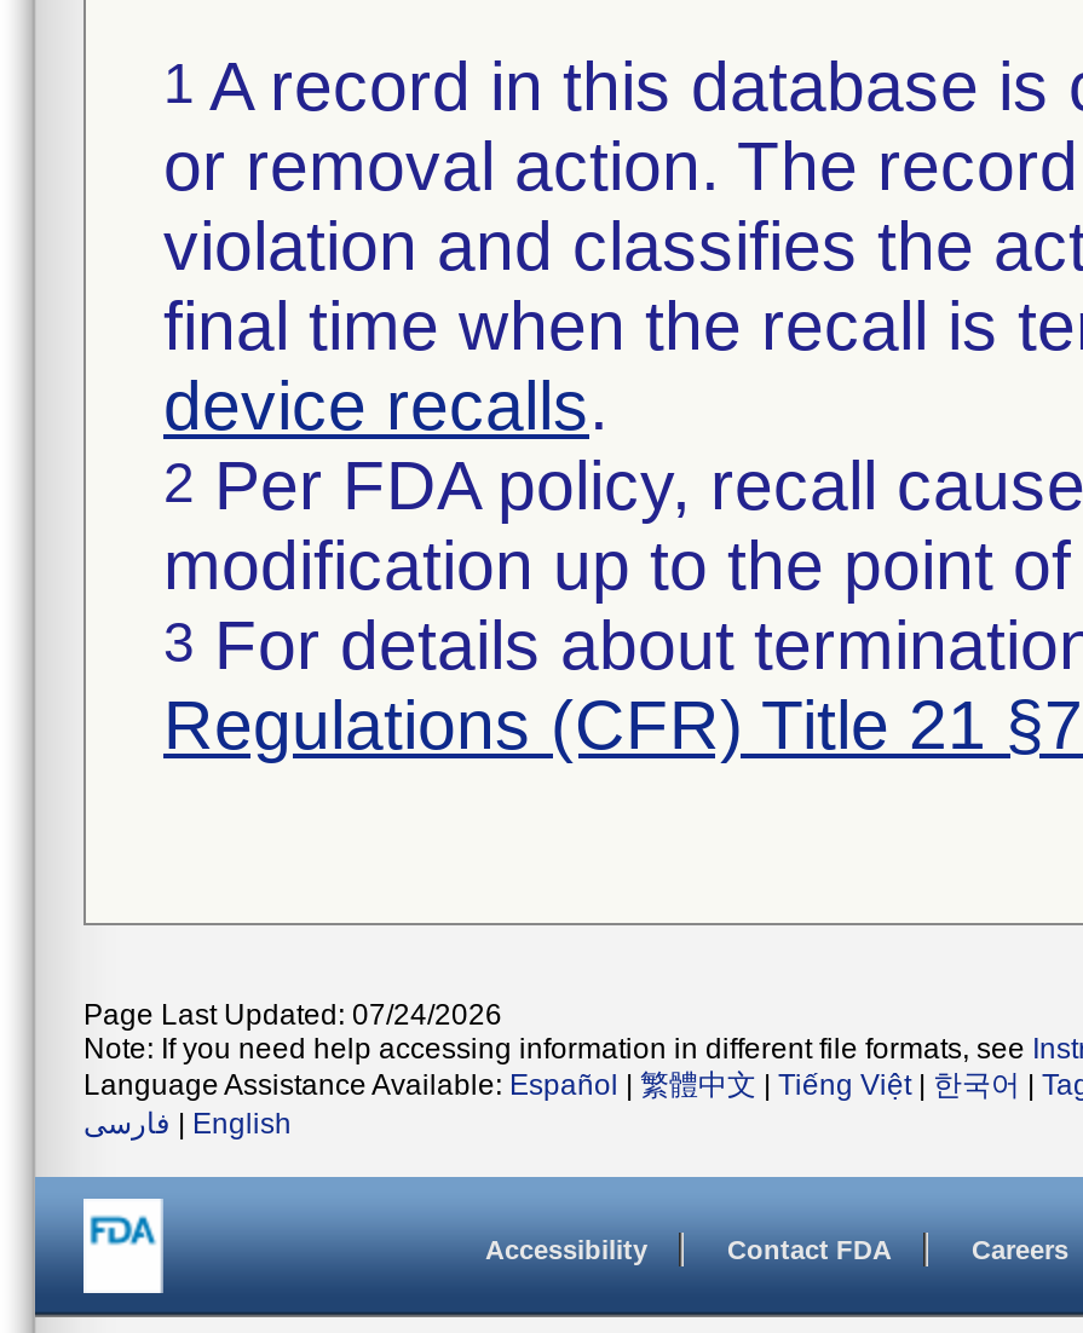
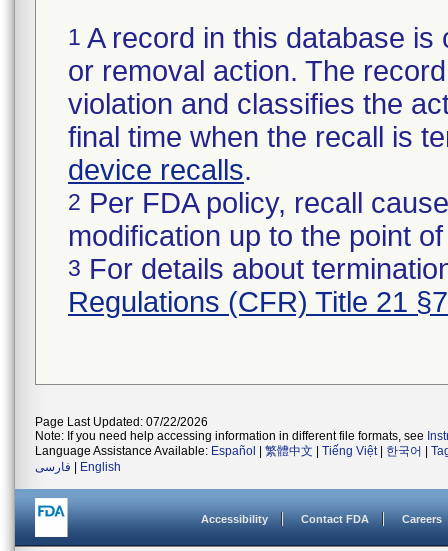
- Page Last Updated: 07/24/2026
+ Page Last Updated: 07/22/2026
